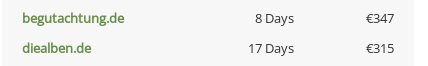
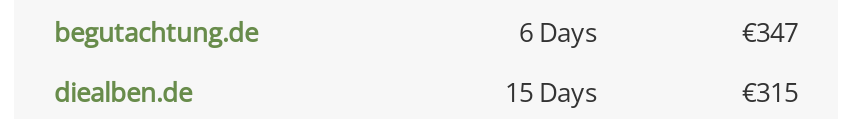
- 8 Days
+ 6 Days

- 17 Days
+ 15 Days
